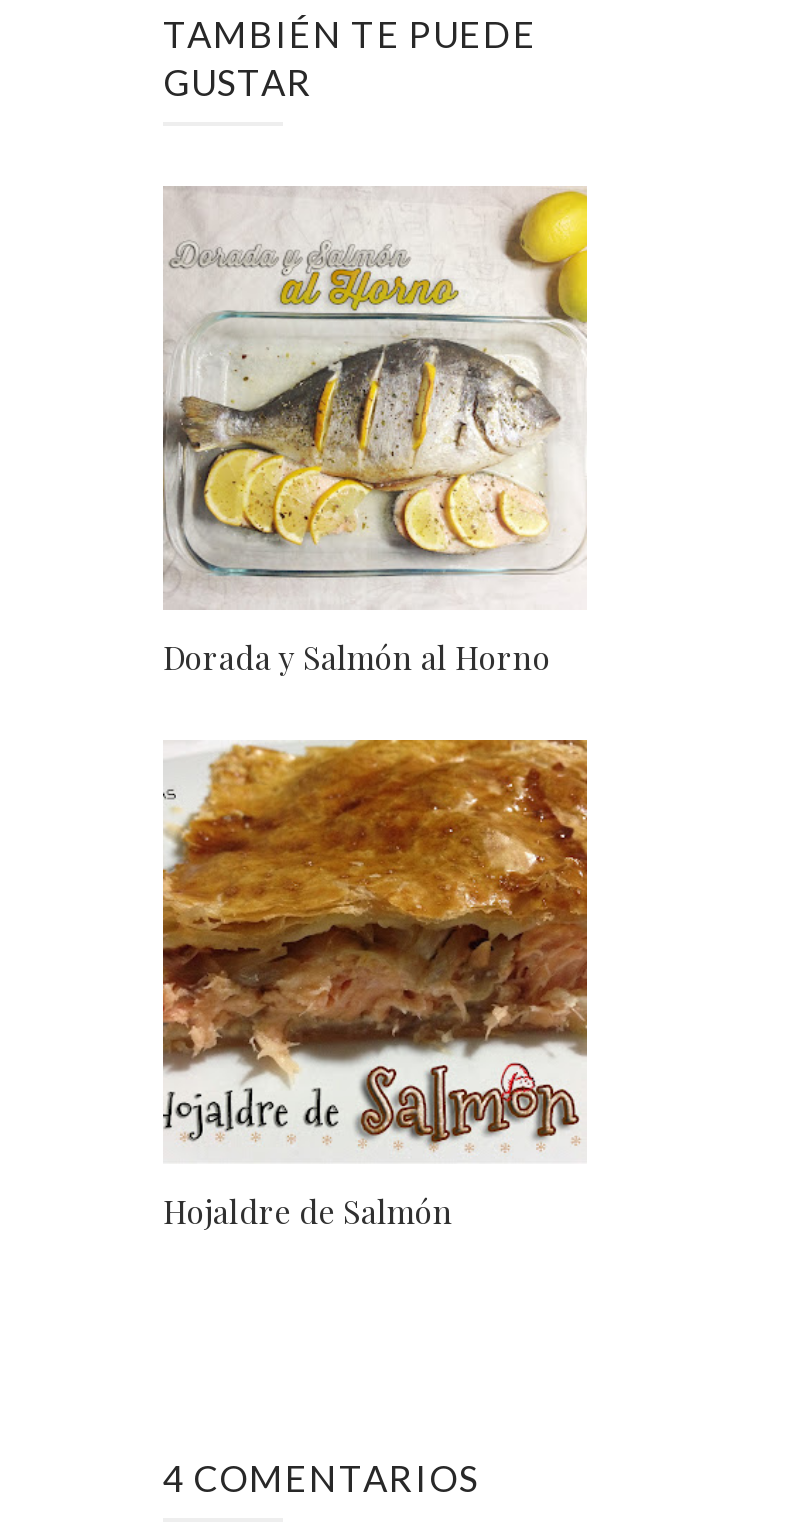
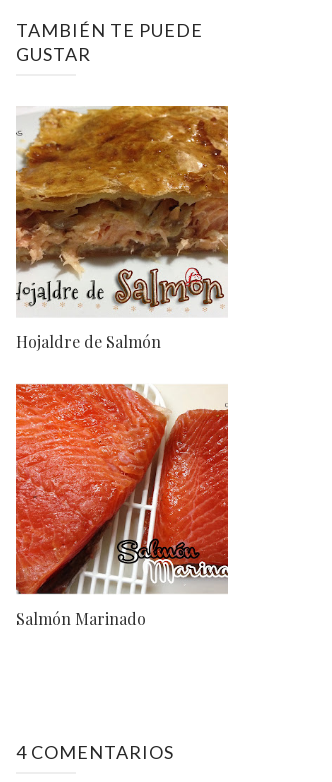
- [image]
- Dorada y Salmón al Horno

moved up: [image] | Hojaldre de Salmón

+ [image]
+ Salmón Marinado
